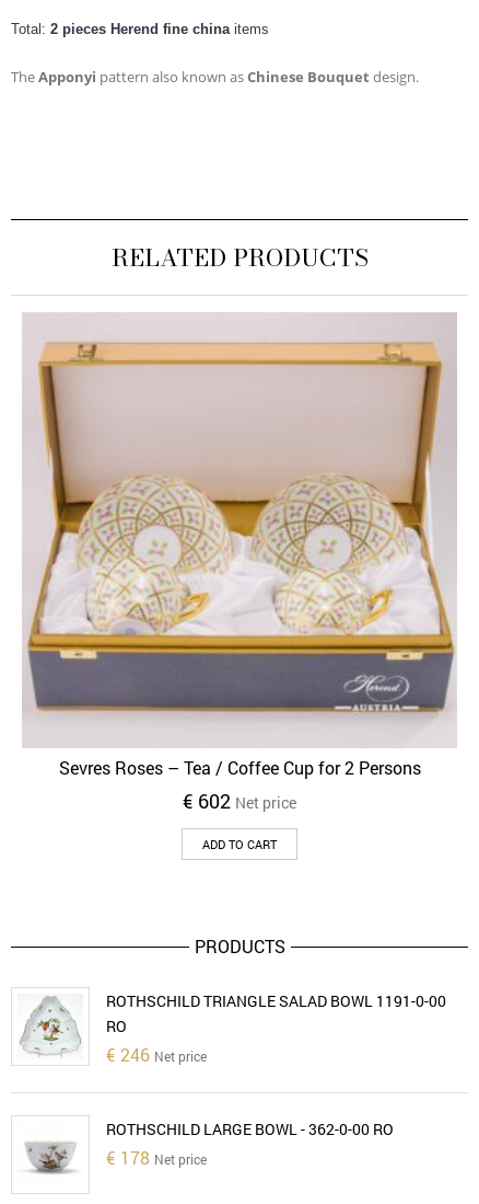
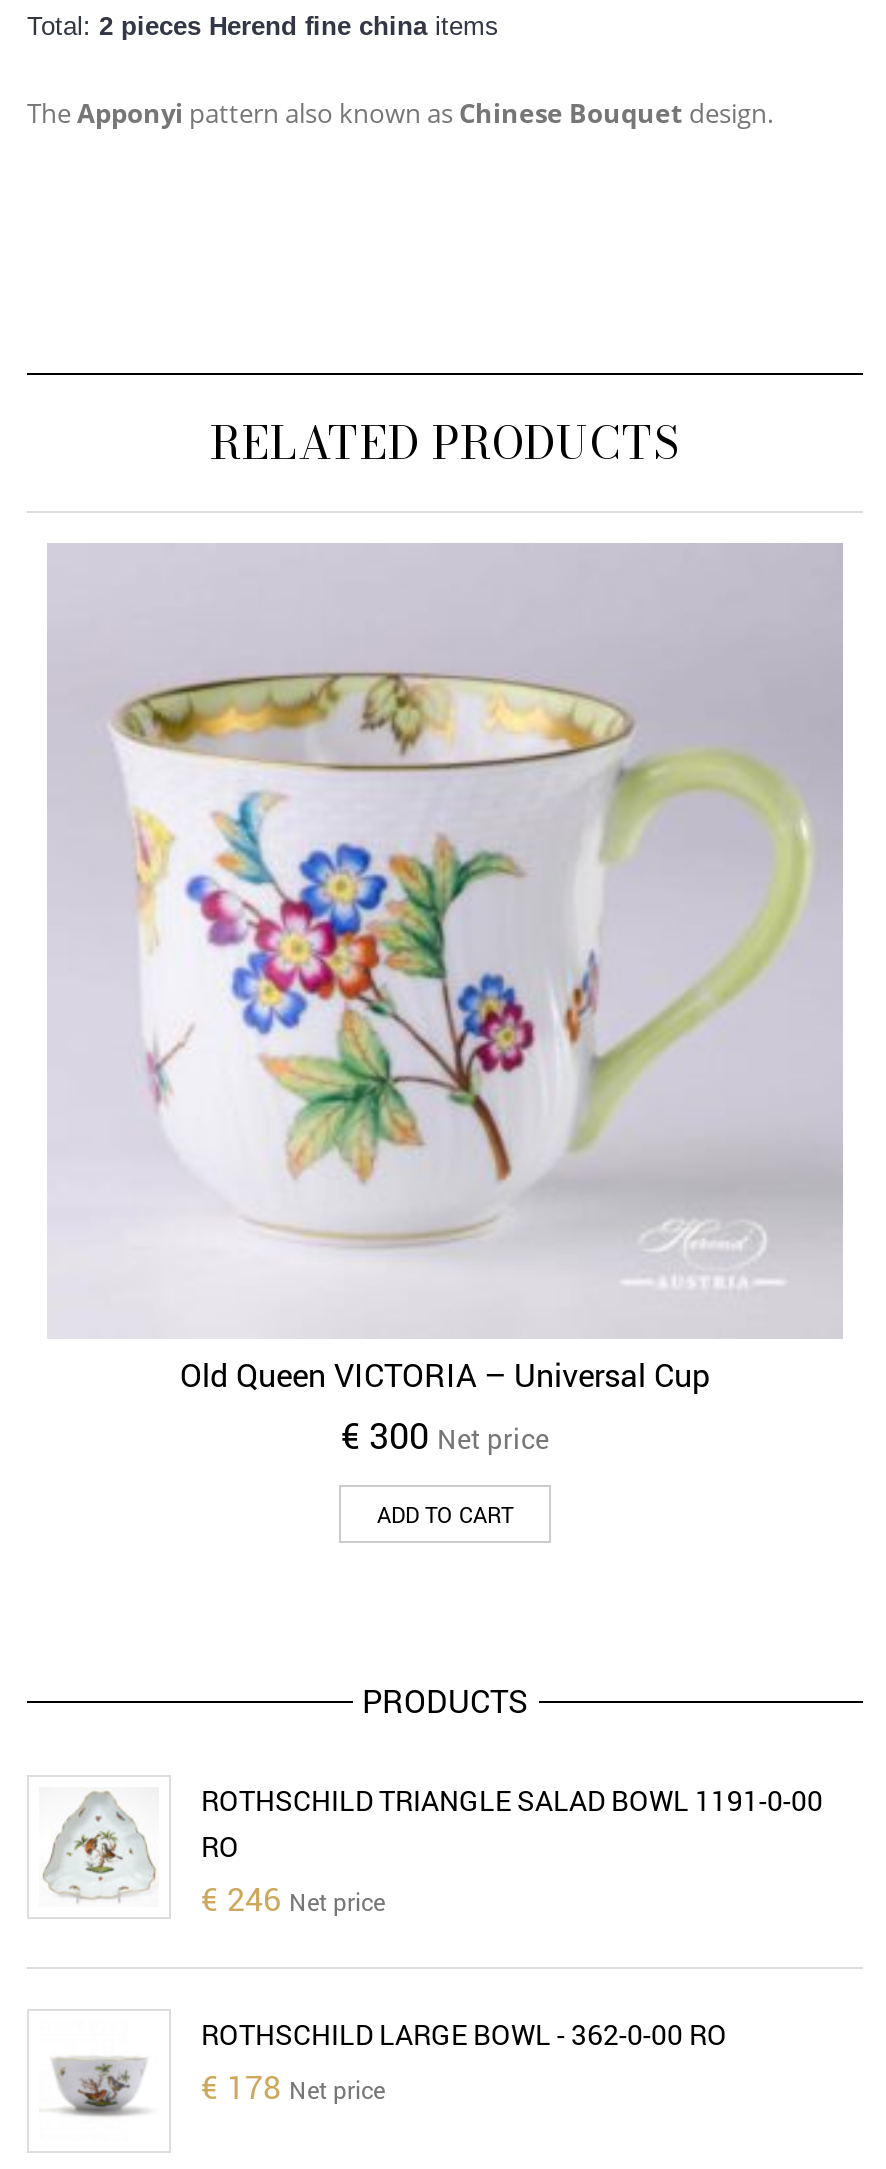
- [image]
- Sevres Roses – Tea / Coffee Cup for 2 Persons
- €602 Net price
+ [image]
+ Old Queen VICTORIA – Universal Cup
+ €300 Net price
